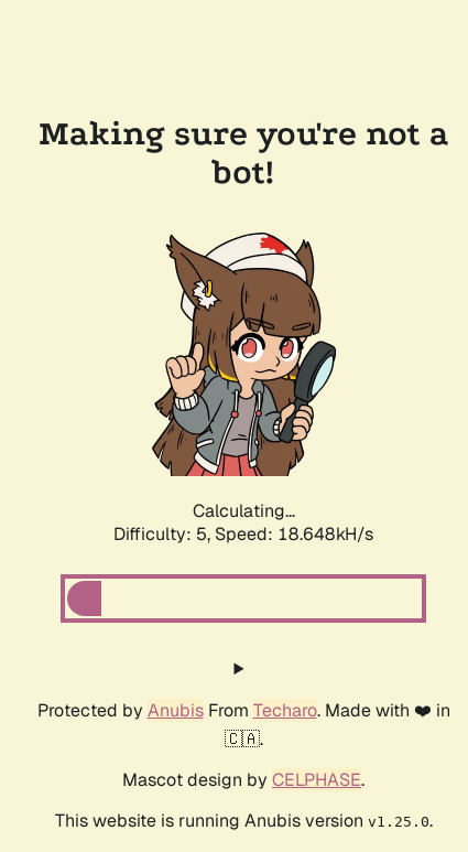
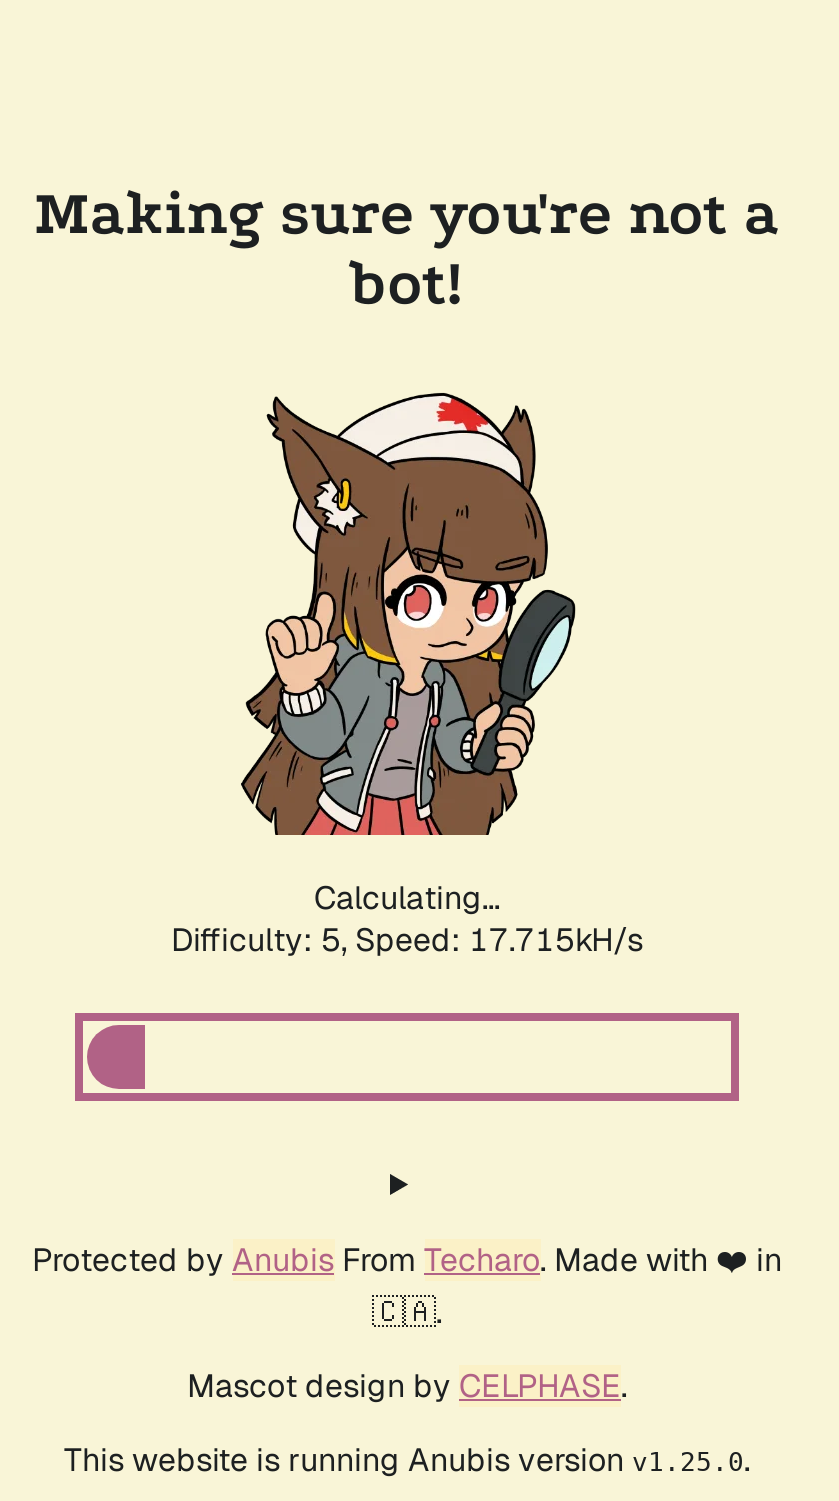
- Difficulty: 5, Speed: 18.648kH/s
+ Difficulty: 5, Speed: 17.715kH/s
